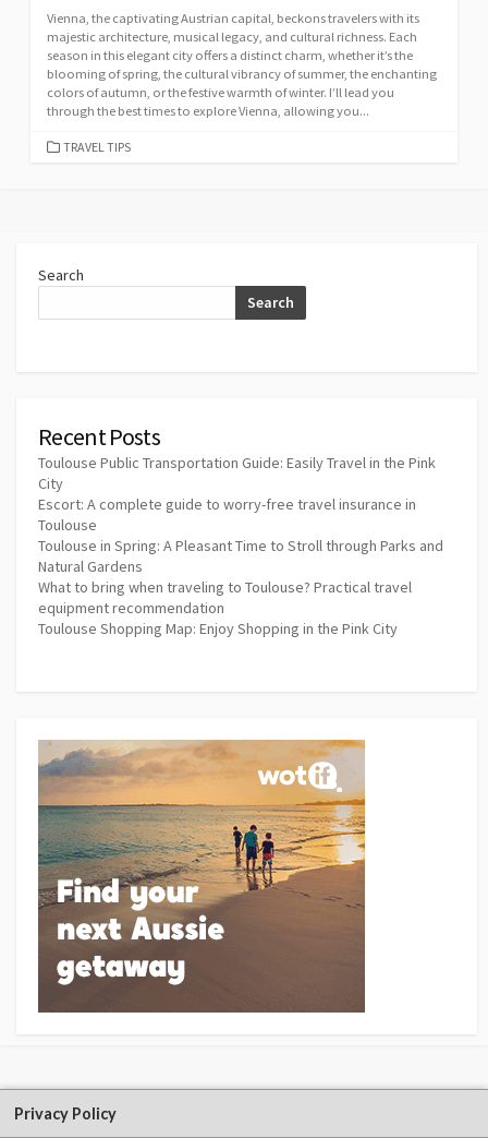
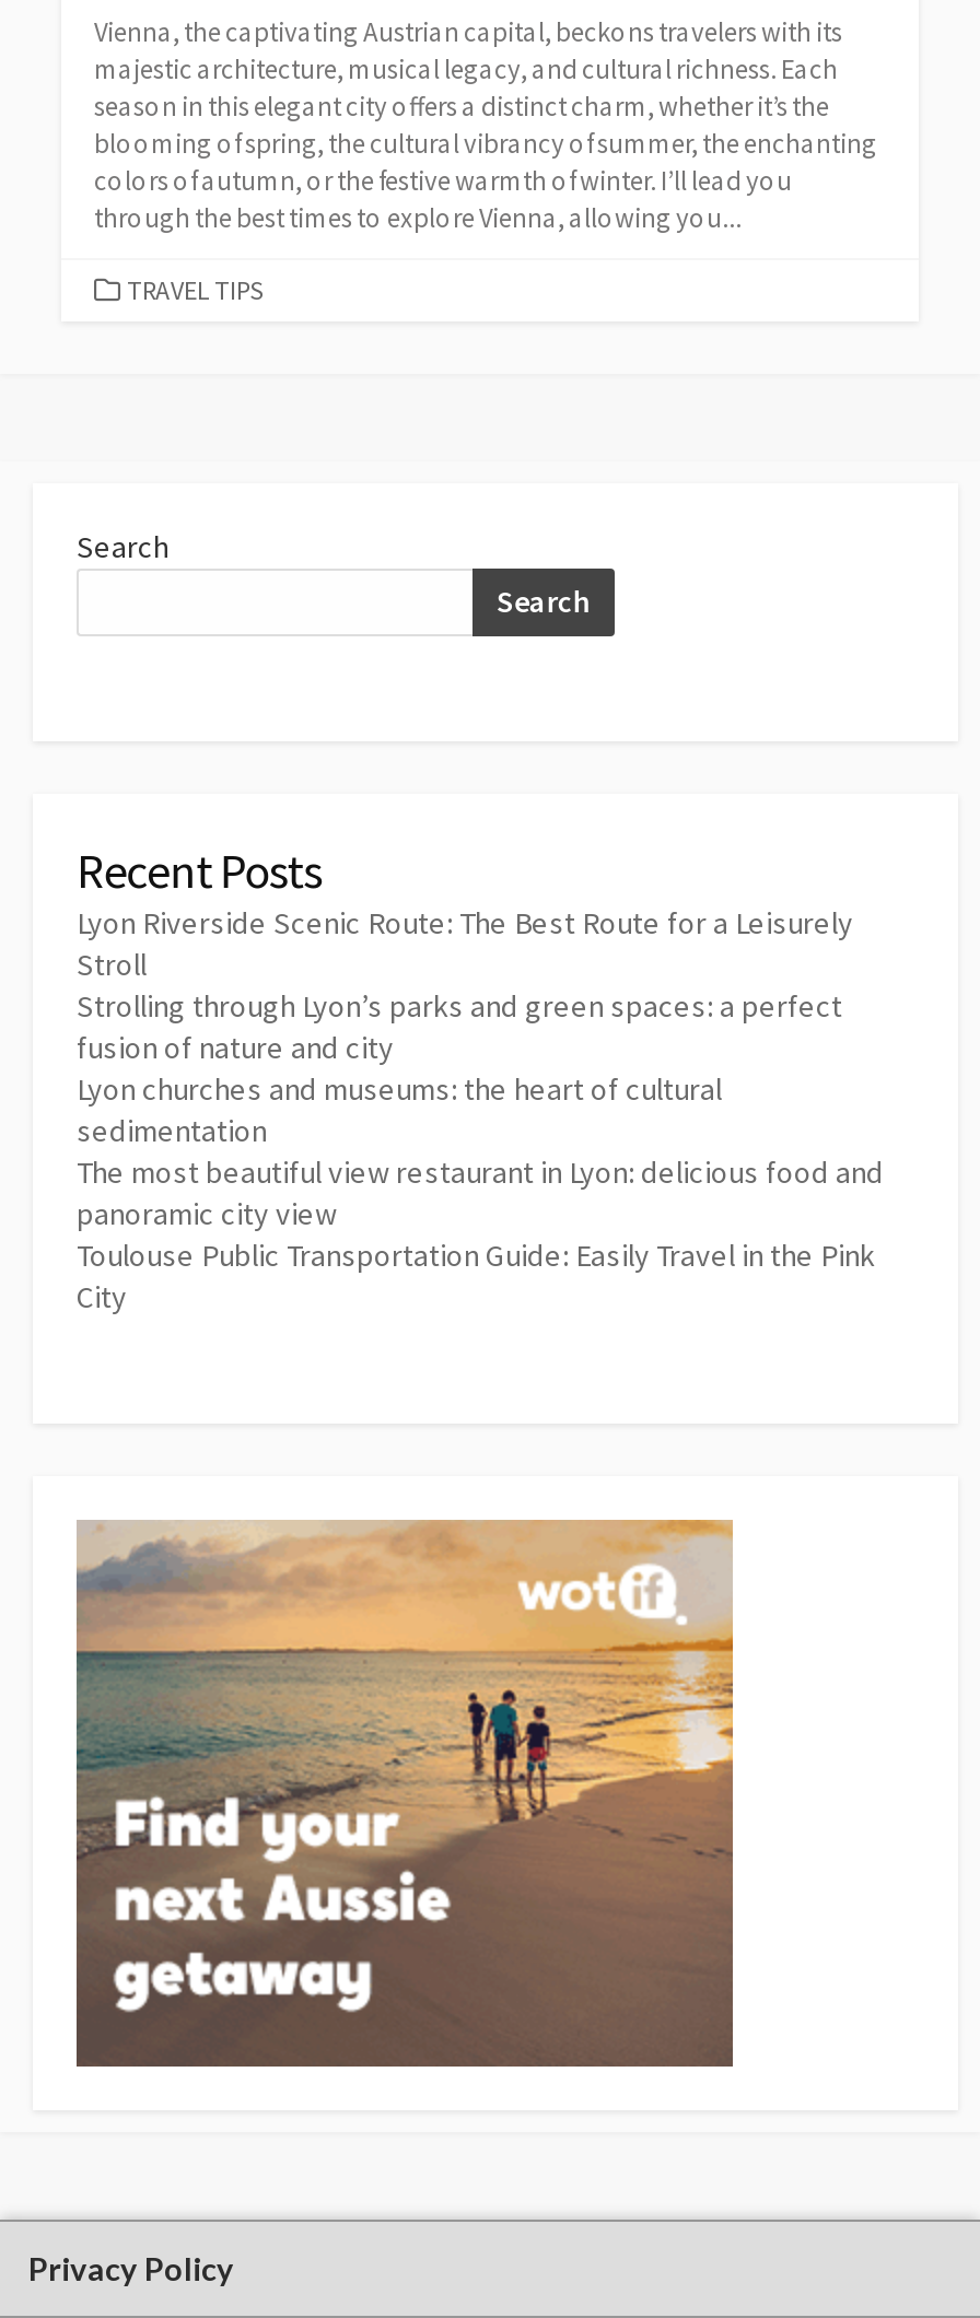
+ Lyon Riverside Scenic Route: The Best Route for a Leisurely
+ Stroll
+ Strolling through Lyon’s parks and green spaces: a perfect
+ fusion of nature and city
+ Lyon churches and museums: the heart of cultural
+ sedimentation
+ The most beautiful view restaurant in Lyon: delicious food and
+ panoramic city view

moved down: Toulouse Public Transportation Guide: Easily Travel in the Pink | City

- Escort: A complete guide to worry-free travel insurance in
- Toulouse
- Toulouse in Spring: A Pleasant Time to Stroll through Parks and
- Natural Gardens
- What to bring when traveling to Toulouse? Practical travel
- equipment recommendation
- Toulouse Shopping Map: Enjoy Shopping in the Pink City
